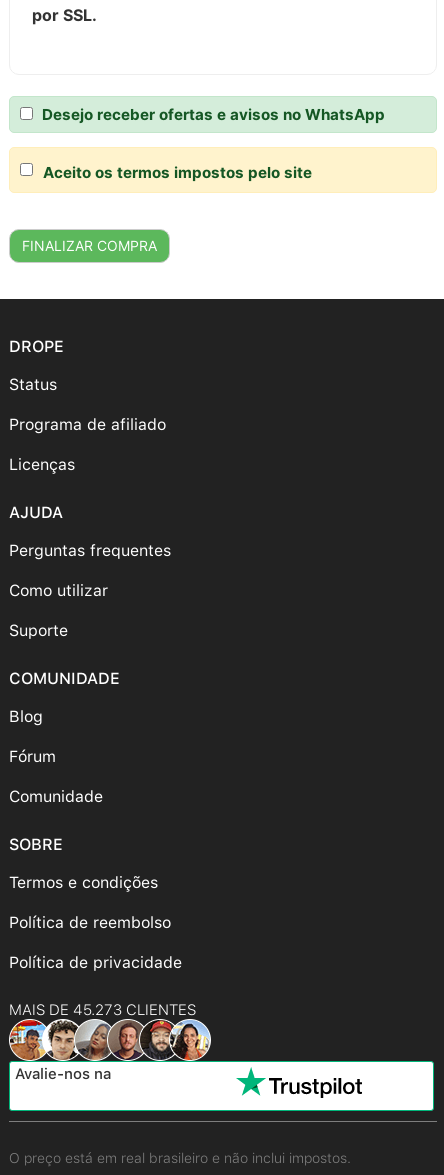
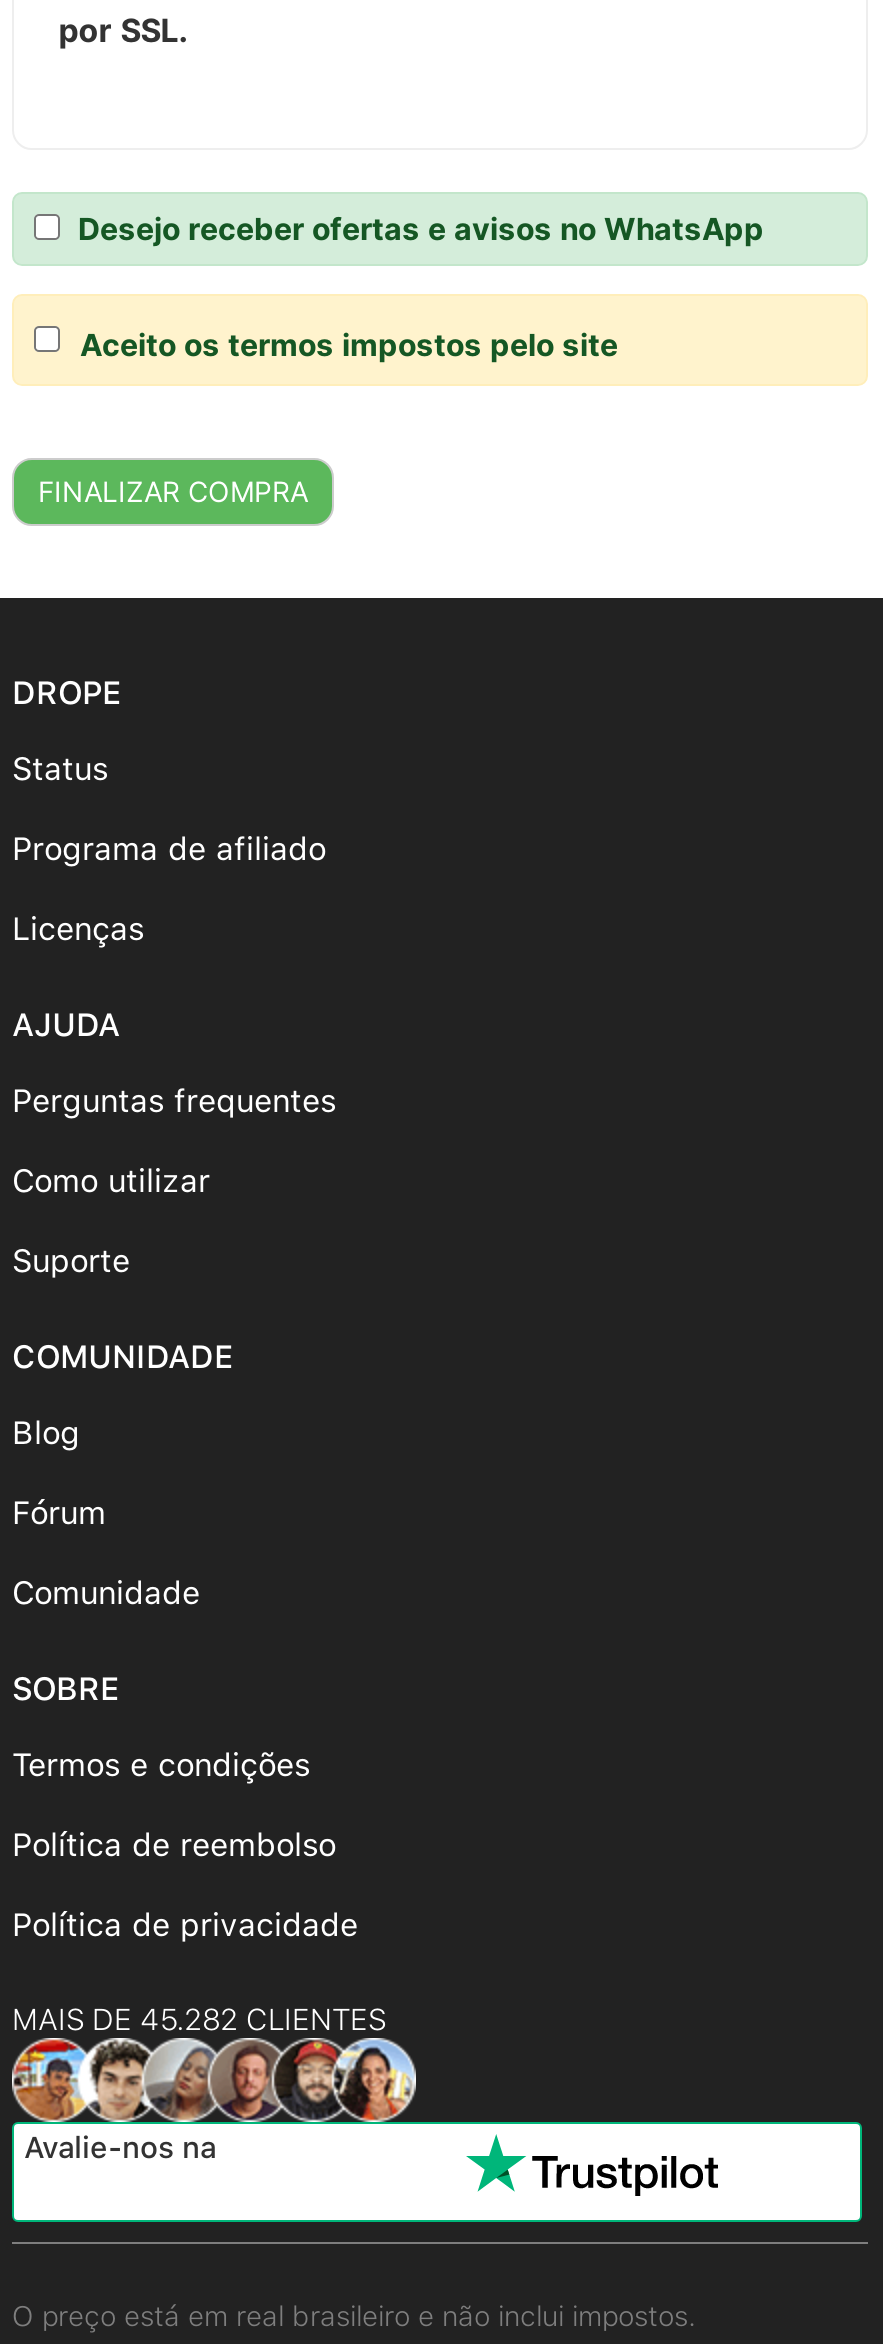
- MAIS DE 45.273 CLIENTES
+ MAIS DE 45.282 CLIENTES
